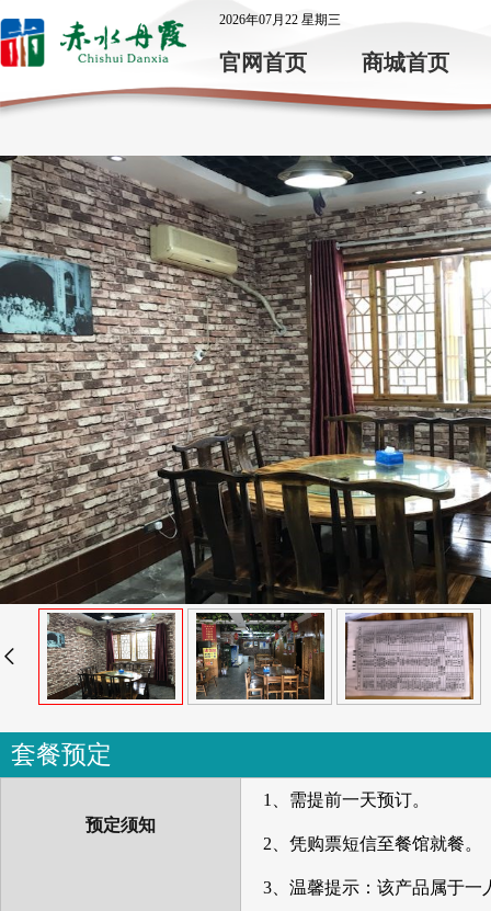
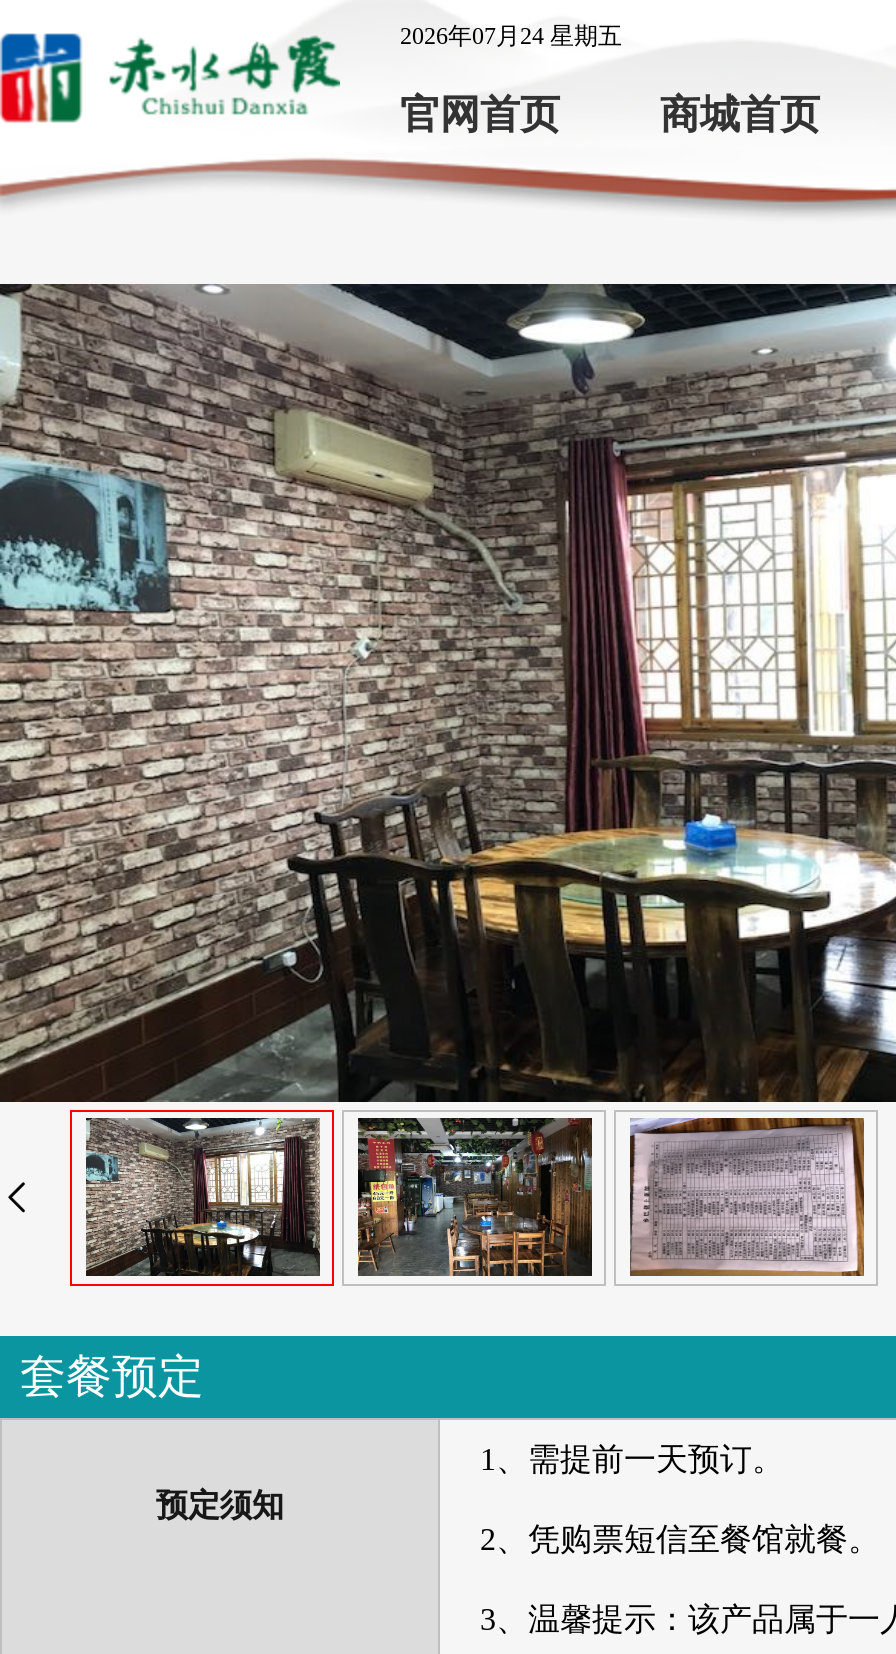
- 2026年07月22 星期三
+ 2026年07月24 星期五
